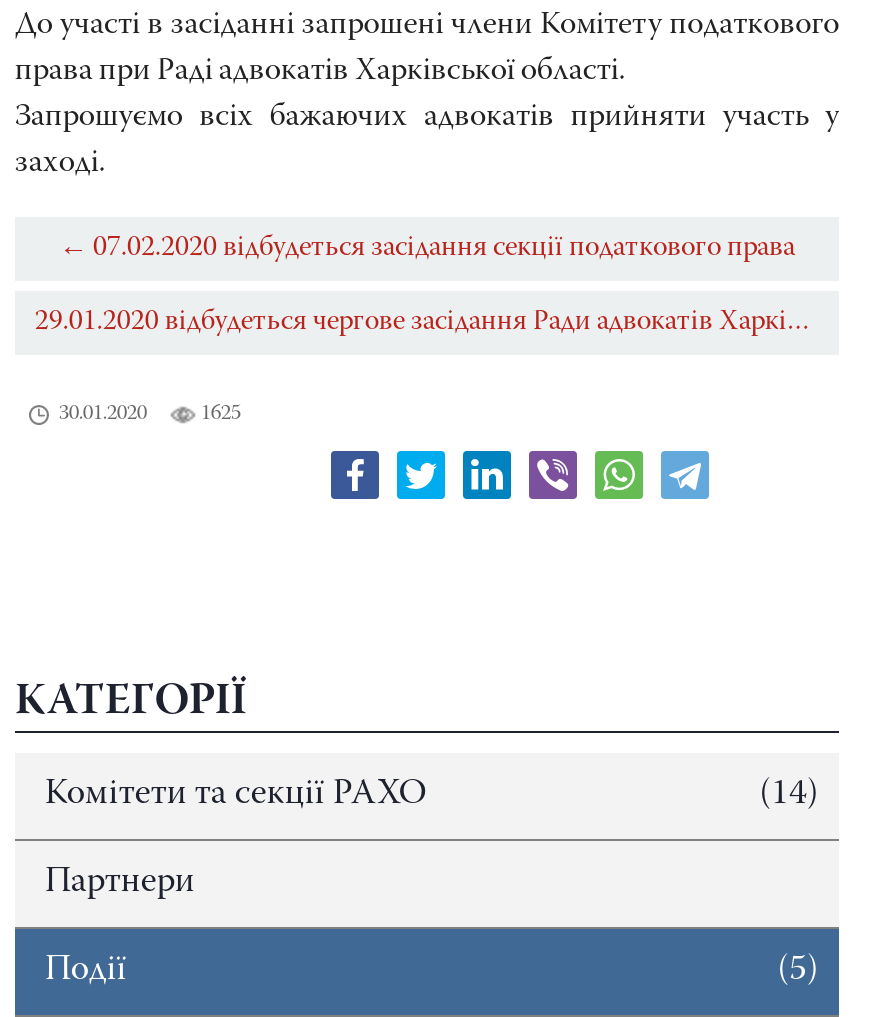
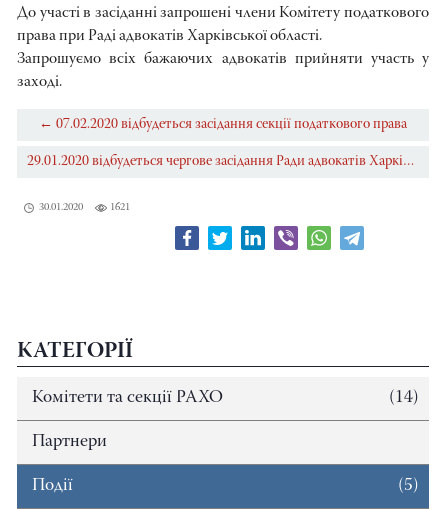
- 1625
+ 1621
